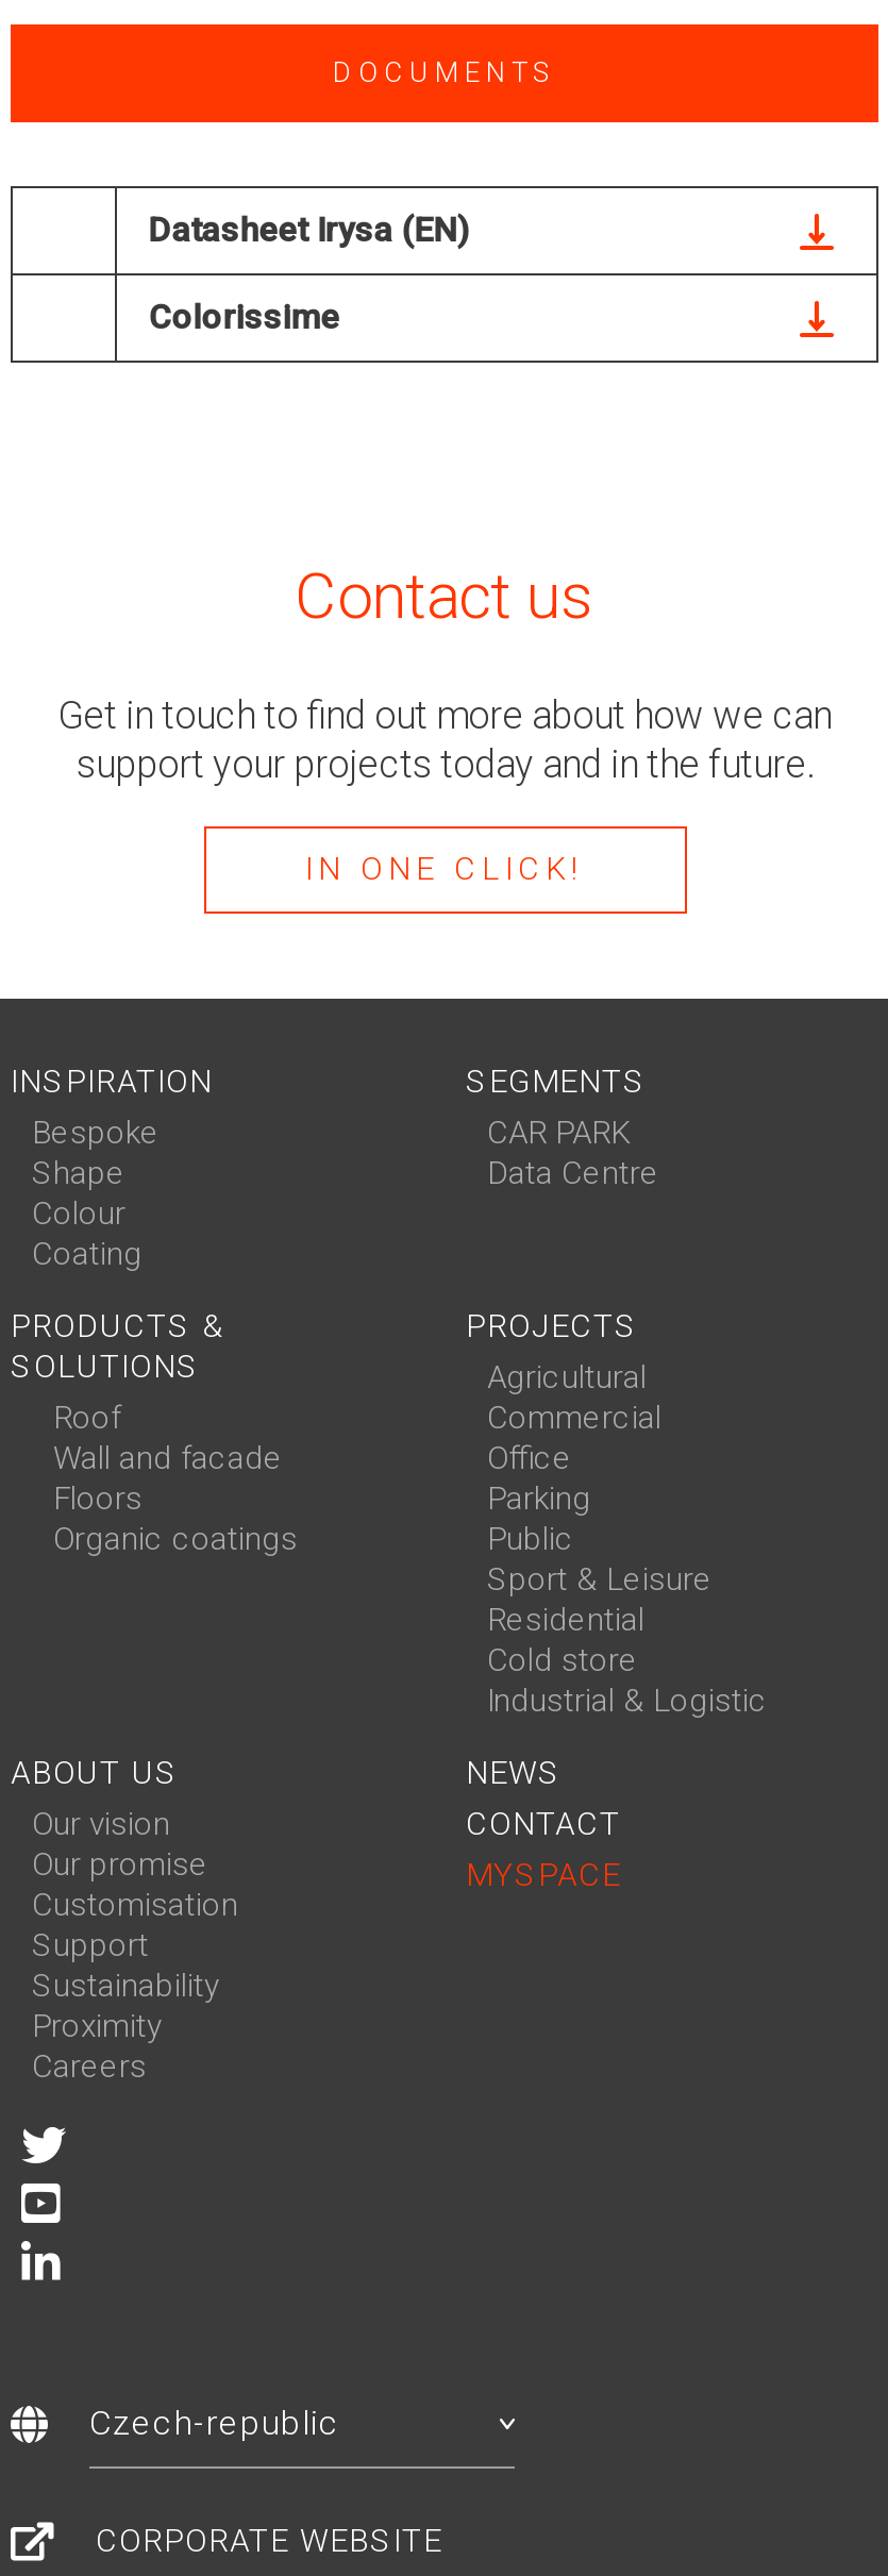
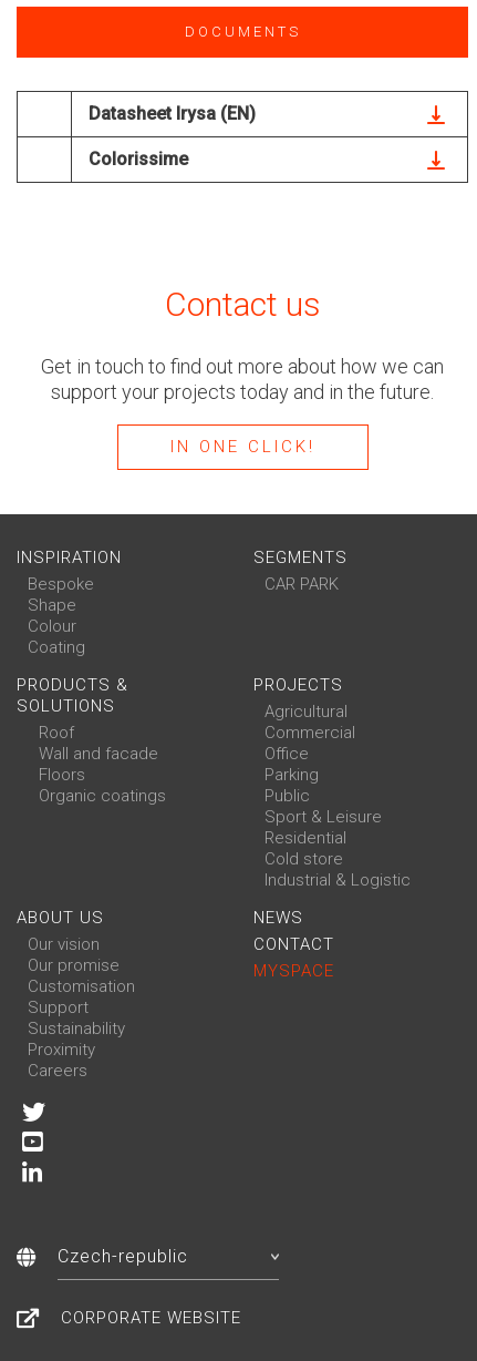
- Data Centre
